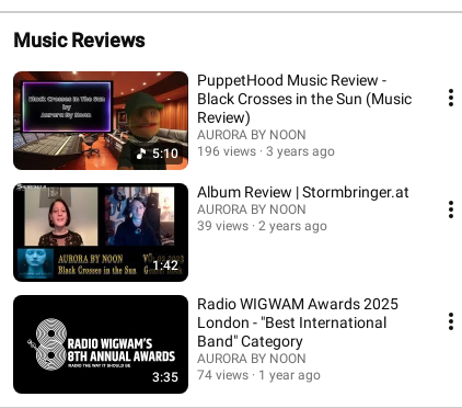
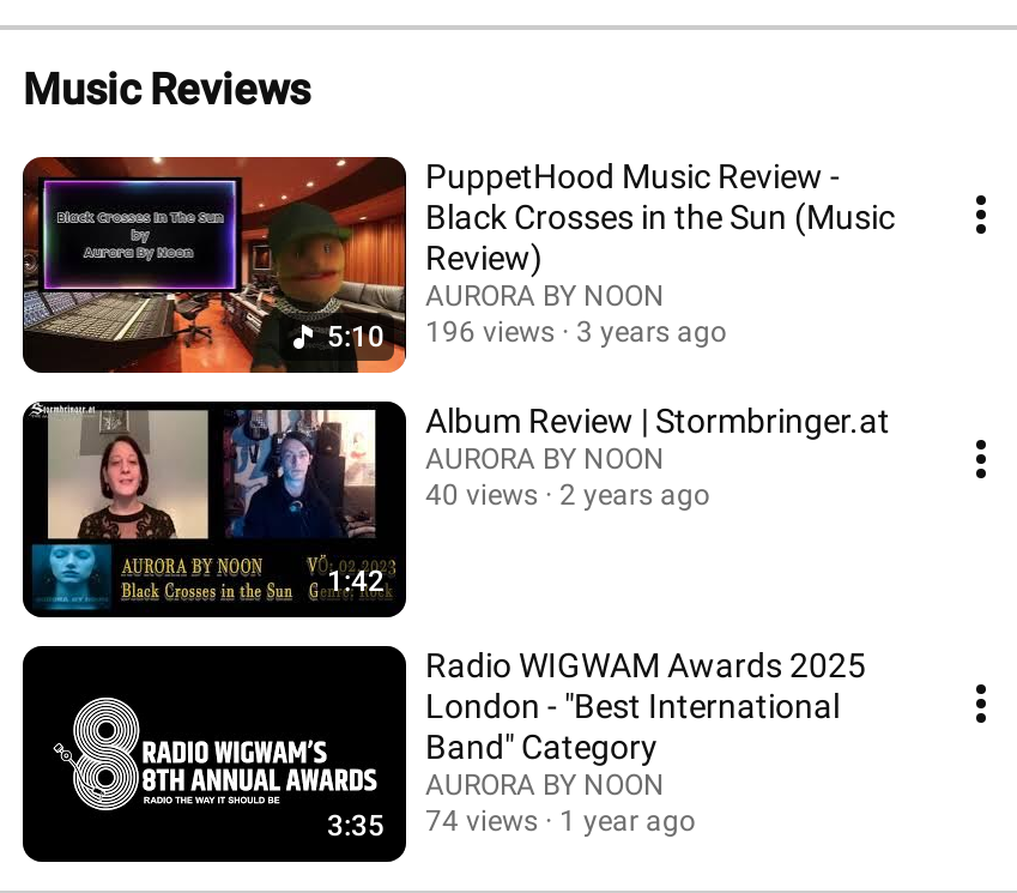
- 39 views 2 years ago
+ 40 views 2 years ago
